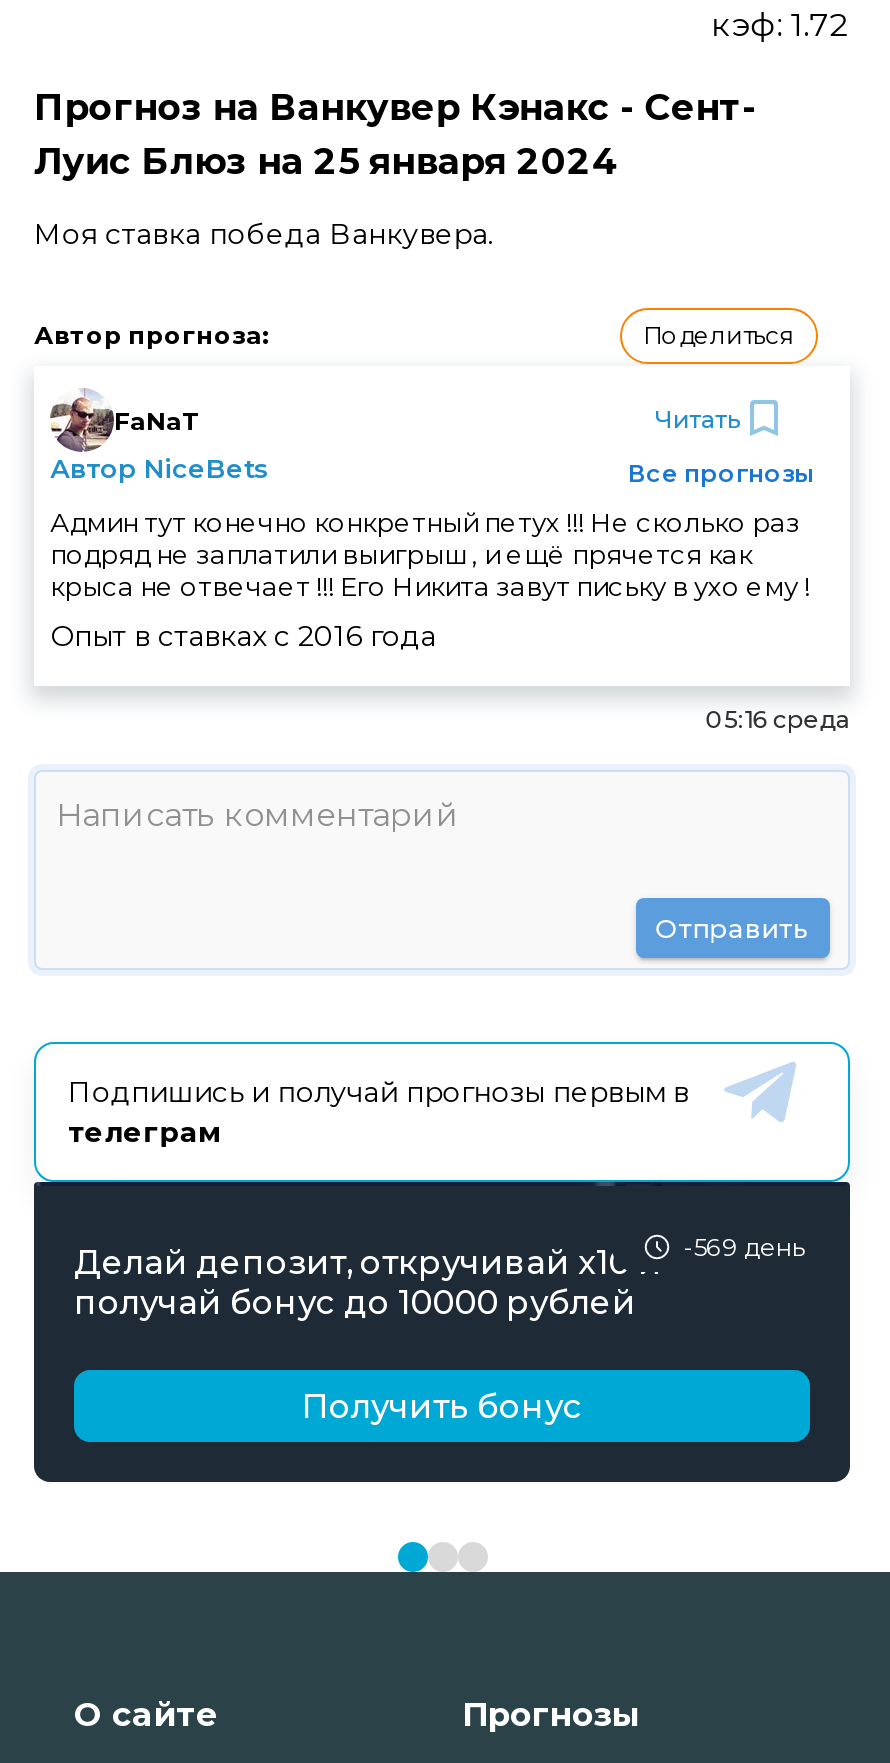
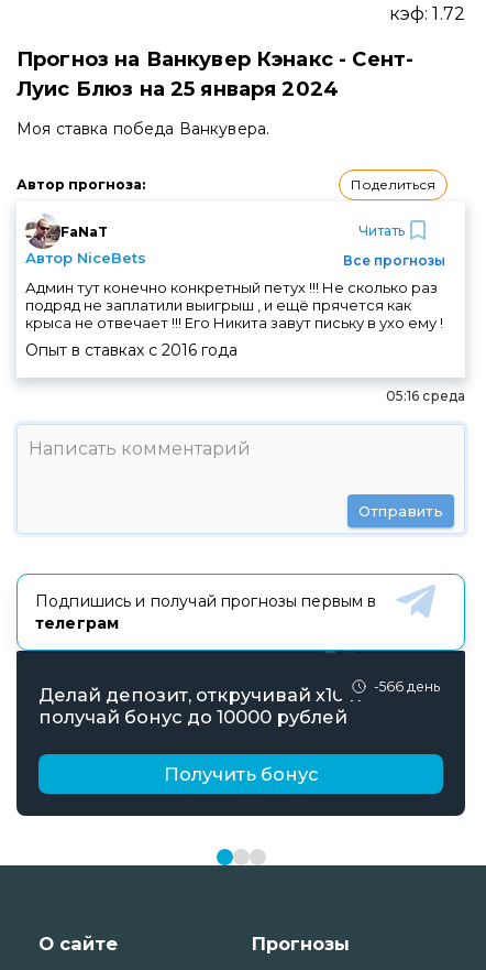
- -569 день
+ -566 день
